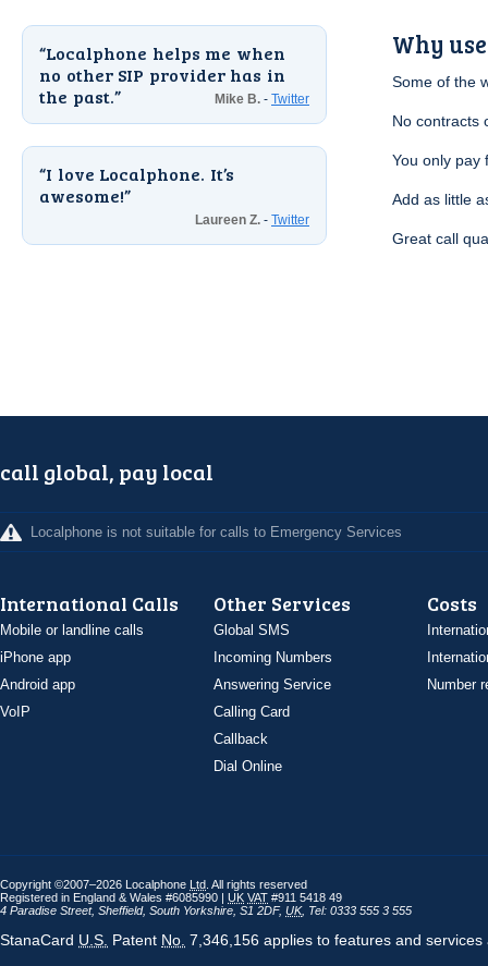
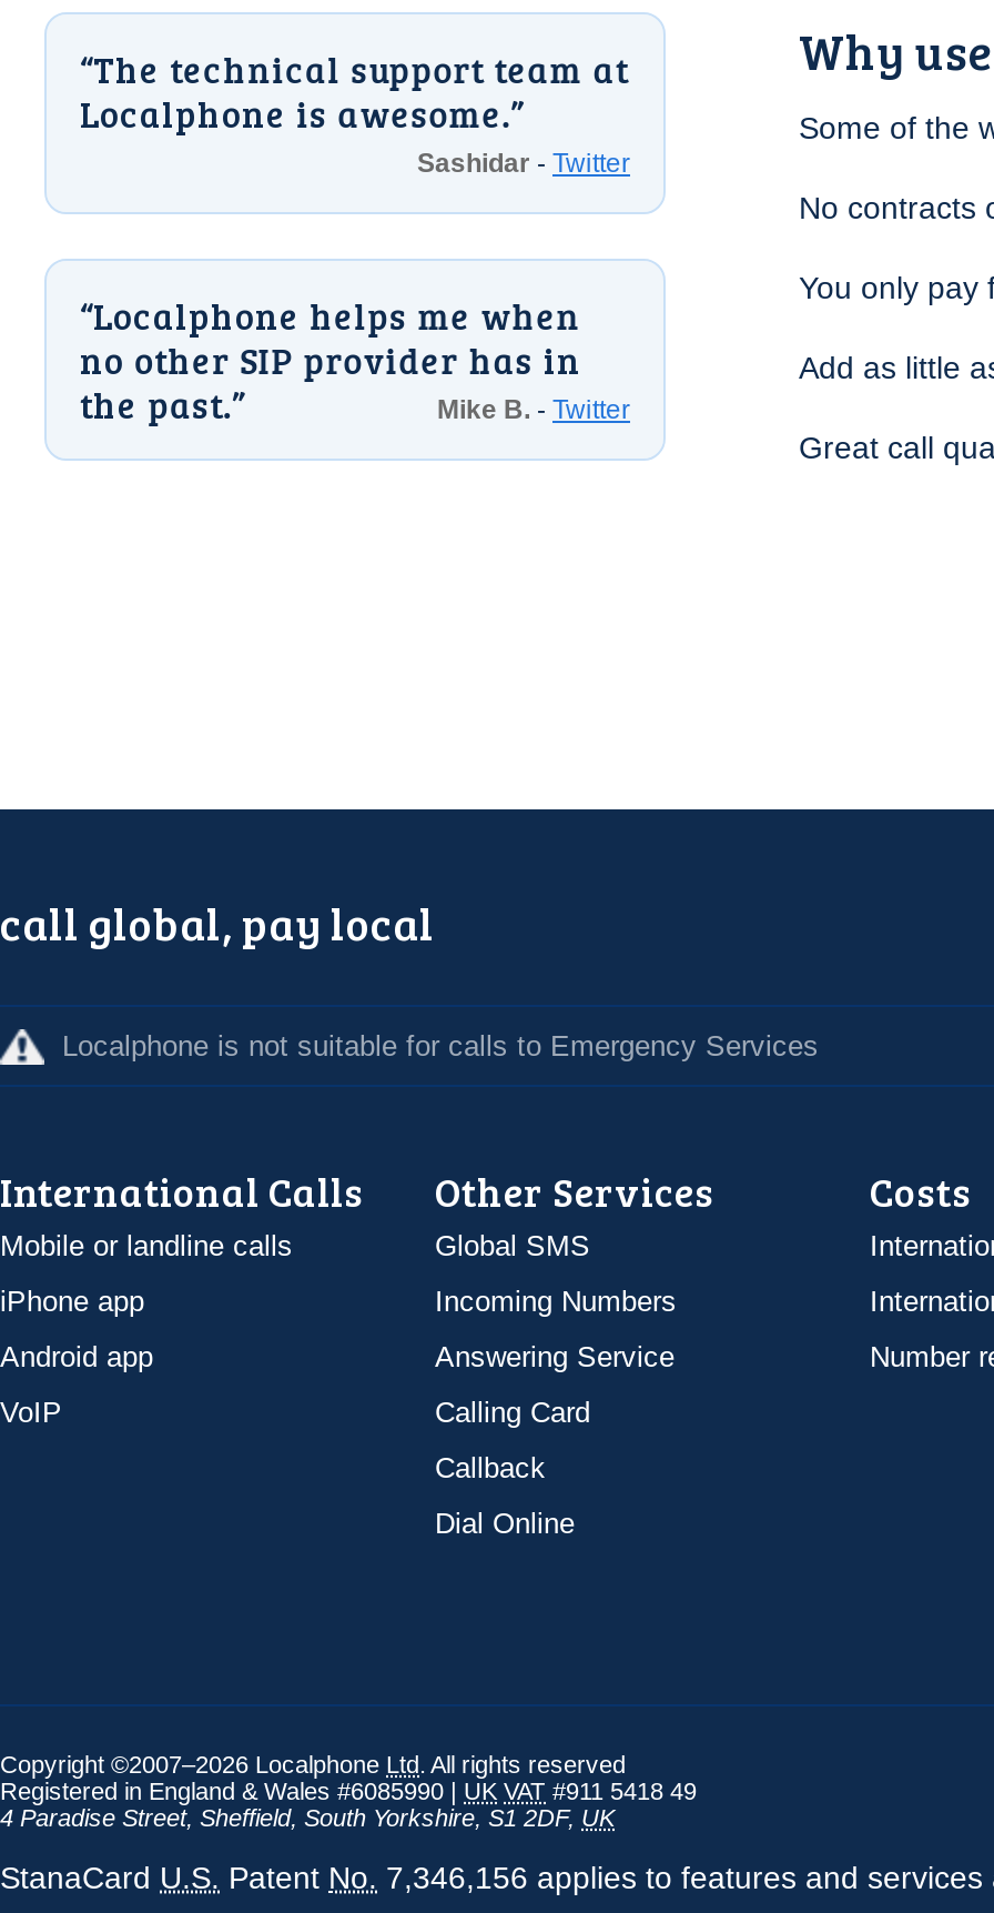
moved down: Localphone helps me when | no other SIP provider has in | the past. | Mike B. - Twitter

+ The technical support team at
+ Localphone is awesome.
+ Sashidar - Twitter

- I love Localphone. It’s
- awesome!
- Laureen Z. - Twitter

- 4 Paradise Street, Sheffield, South Yorkshire,S1 2DF, UK, Tel: 0333 555 3 555
+ 4 Paradise Street, Sheffield, South Yorkshire,S1 2DF, UK
